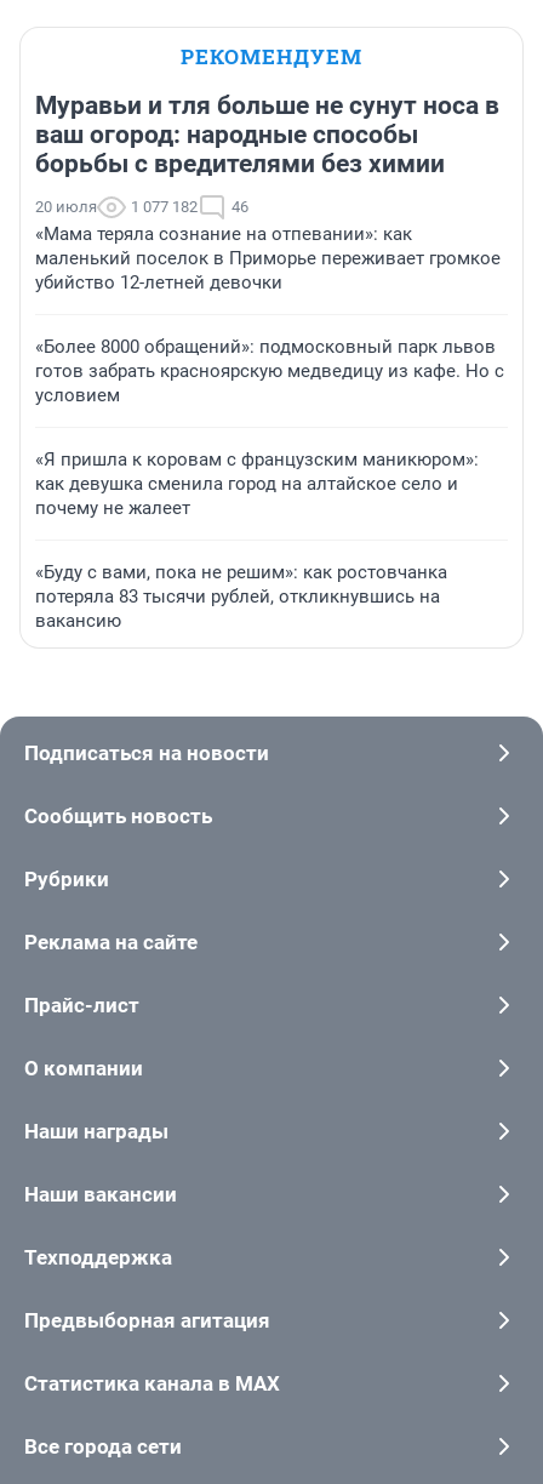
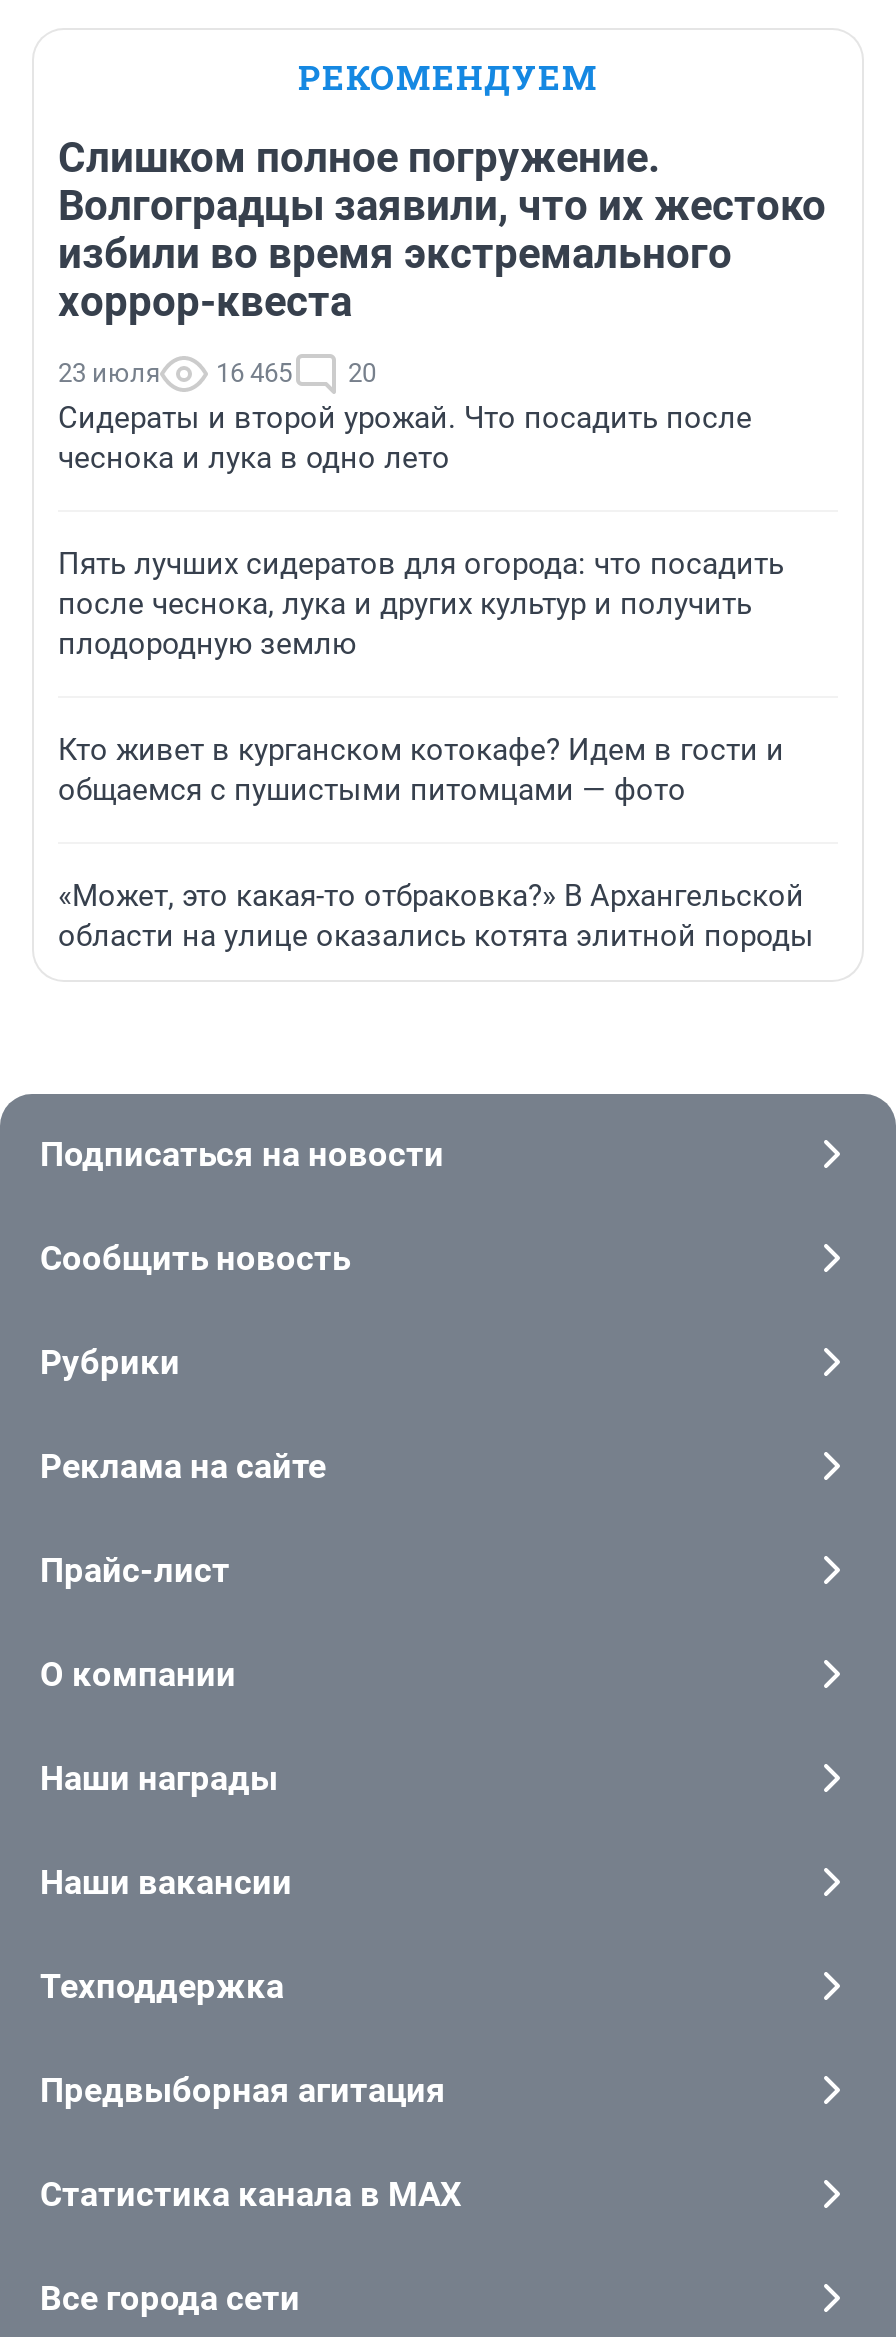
- Муравьи и тля больше не сунут носа в
- ваш огород: народные способы
- борьбы с вредителями без химии
+ Слишком полное погружение.
+ Волгоградцы заявили, что их жестоко
+ избили во время экстремального
+ хоррор-квеста

- 20 июля
- 1 077 182
- 46
- «Мама теряла сознание на отпевании»: как
- маленький поселок в Приморье переживает громкое
- убийство 12-летней девочки
+ 23 июля
+ 16 465
+ 20
+ Сидераты и второй урожай. Что посадить после
+ чеснока и лука в одно лето

- «Более 8000 обращений»: подмосковный парк львов
- готов забрать красноярскую медведицу из кафе. Но с
- условием
+ Пять лучших сидератов для огорода: что посадить
+ после чеснока, лука и других культур и получить
+ плодородную землю

- «Я пришла к коровам с французским маникюром»:
- как девушка сменила город на алтайское село и
- почему не жалеет
+ Кто живет в курганском котокафе? Идем в гости и
+ общаемся с пушистыми питомцами — фото

- «Буду с вами, пока не решим»: как ростовчанка
- потеряла 83 тысячи рублей, откликнувшись на
- вакансию
+ «Может, это какая-то отбраковка?» В Архангельской
+ области на улице оказались котята элитной породы
